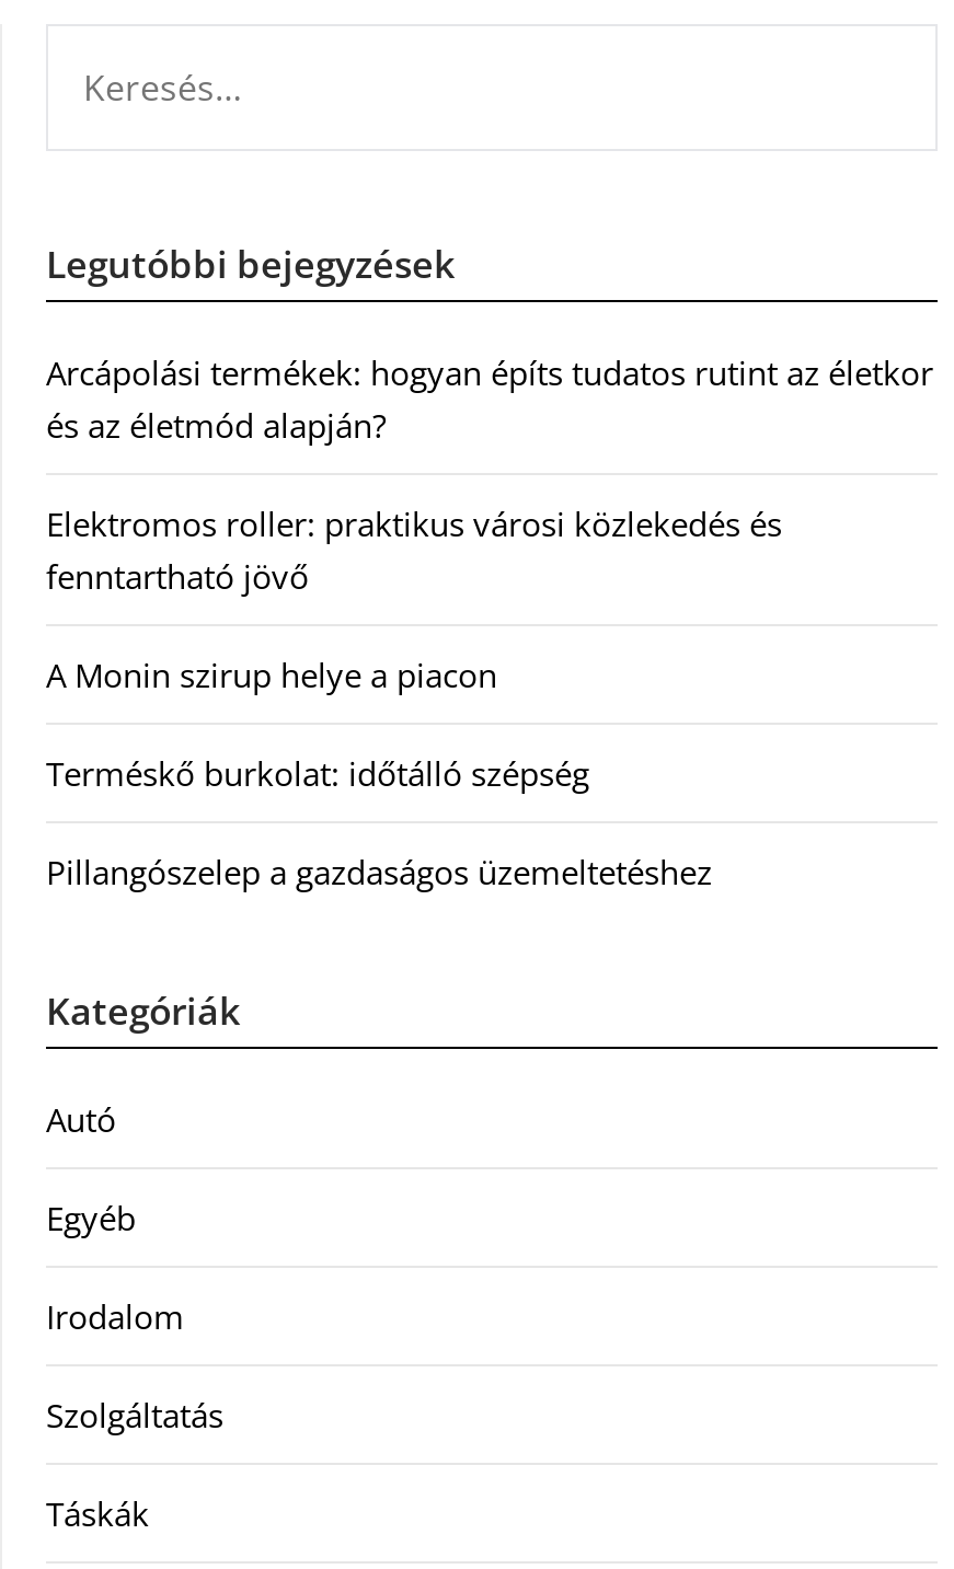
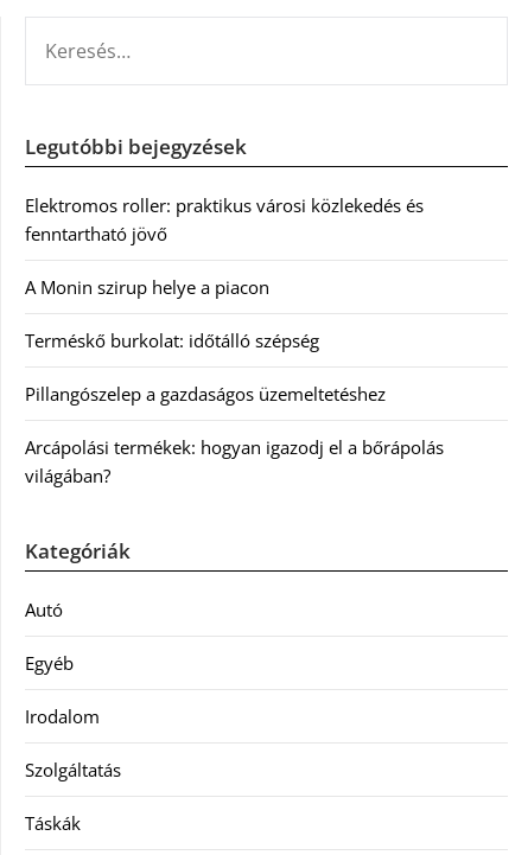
- Arcápolási termékek: hogyan építs tudatos rutint az életkor
- és az életmód alapján?

moved up: Elektromos roller: praktikus városi közlekedés és | fenntartható jövő | A Monin szirup helye a piacon | Terméskő burkolat: időtálló szépség | Pillangószelep a gazdaságos üzemeltetéshez

+ Arcápolási termékek: hogyan igazodj el a bőrápolás
+ világában?
